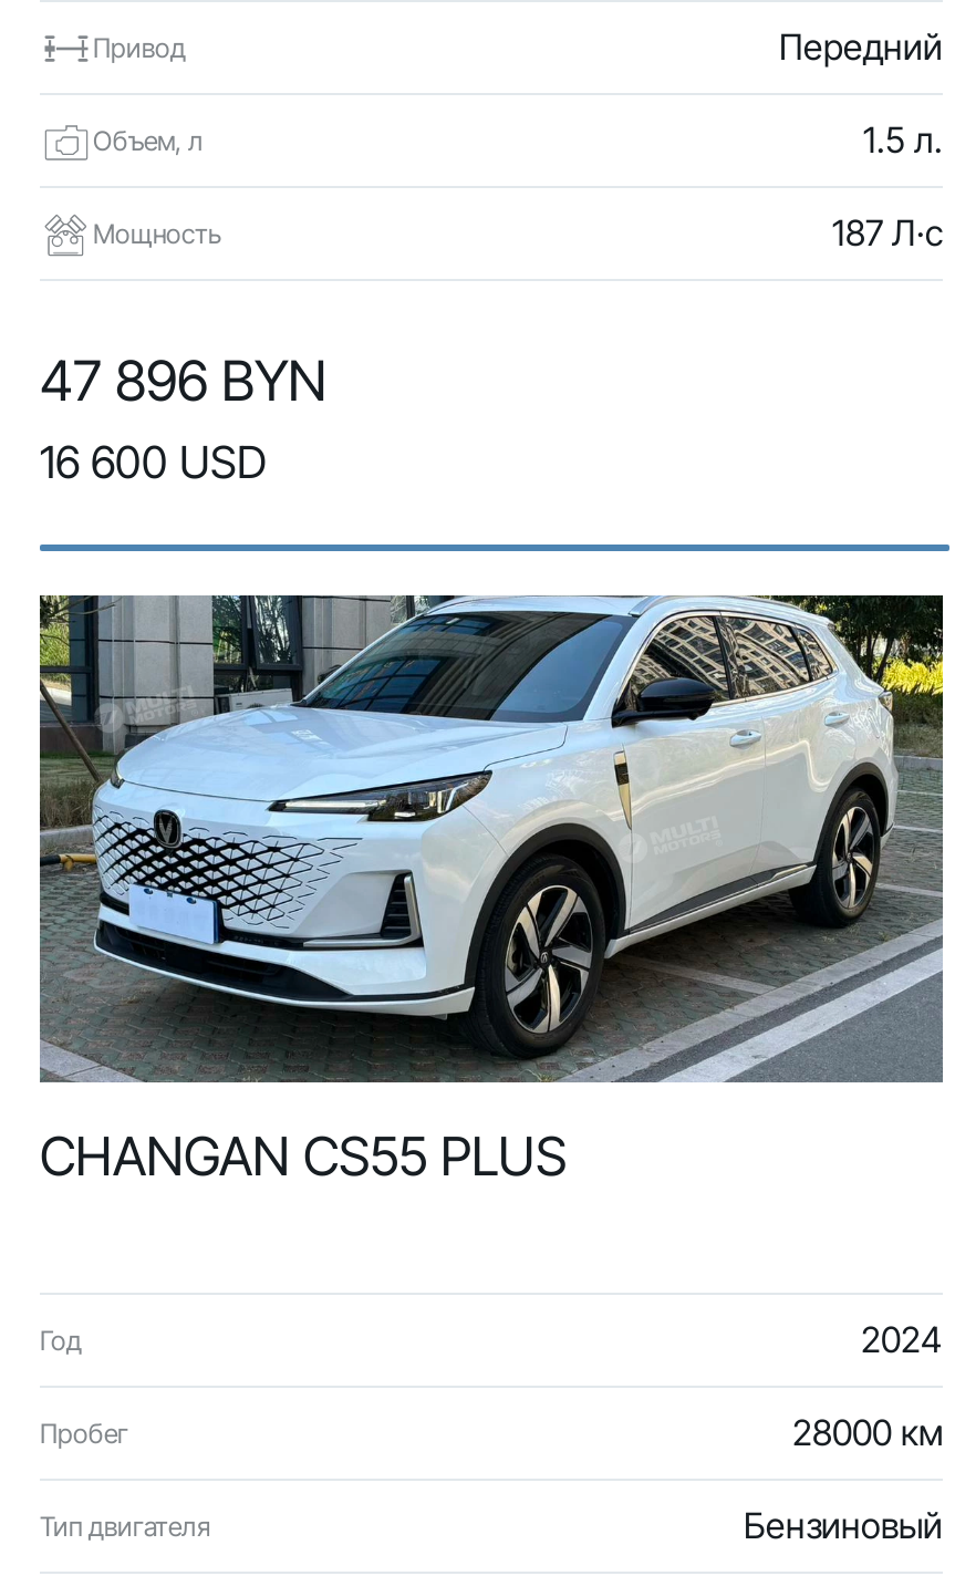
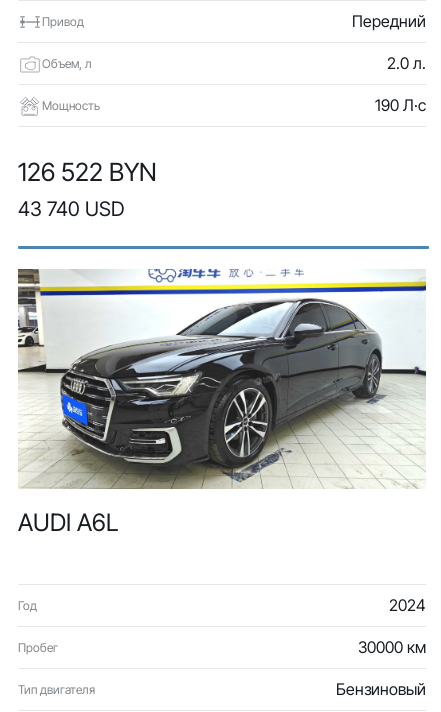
- 1.5 л.
+ 2.0 л.

- 187 Л·с
+ 190 Л·с

- 47 896 BYN
- 16 600 USD
+ 126 522 BYN
+ 43 740 USD

- [image]
- CHANGAN CS55 PLUS
+ [image]
+ AUDI A6L

- 28000 км
+ 30000 км
